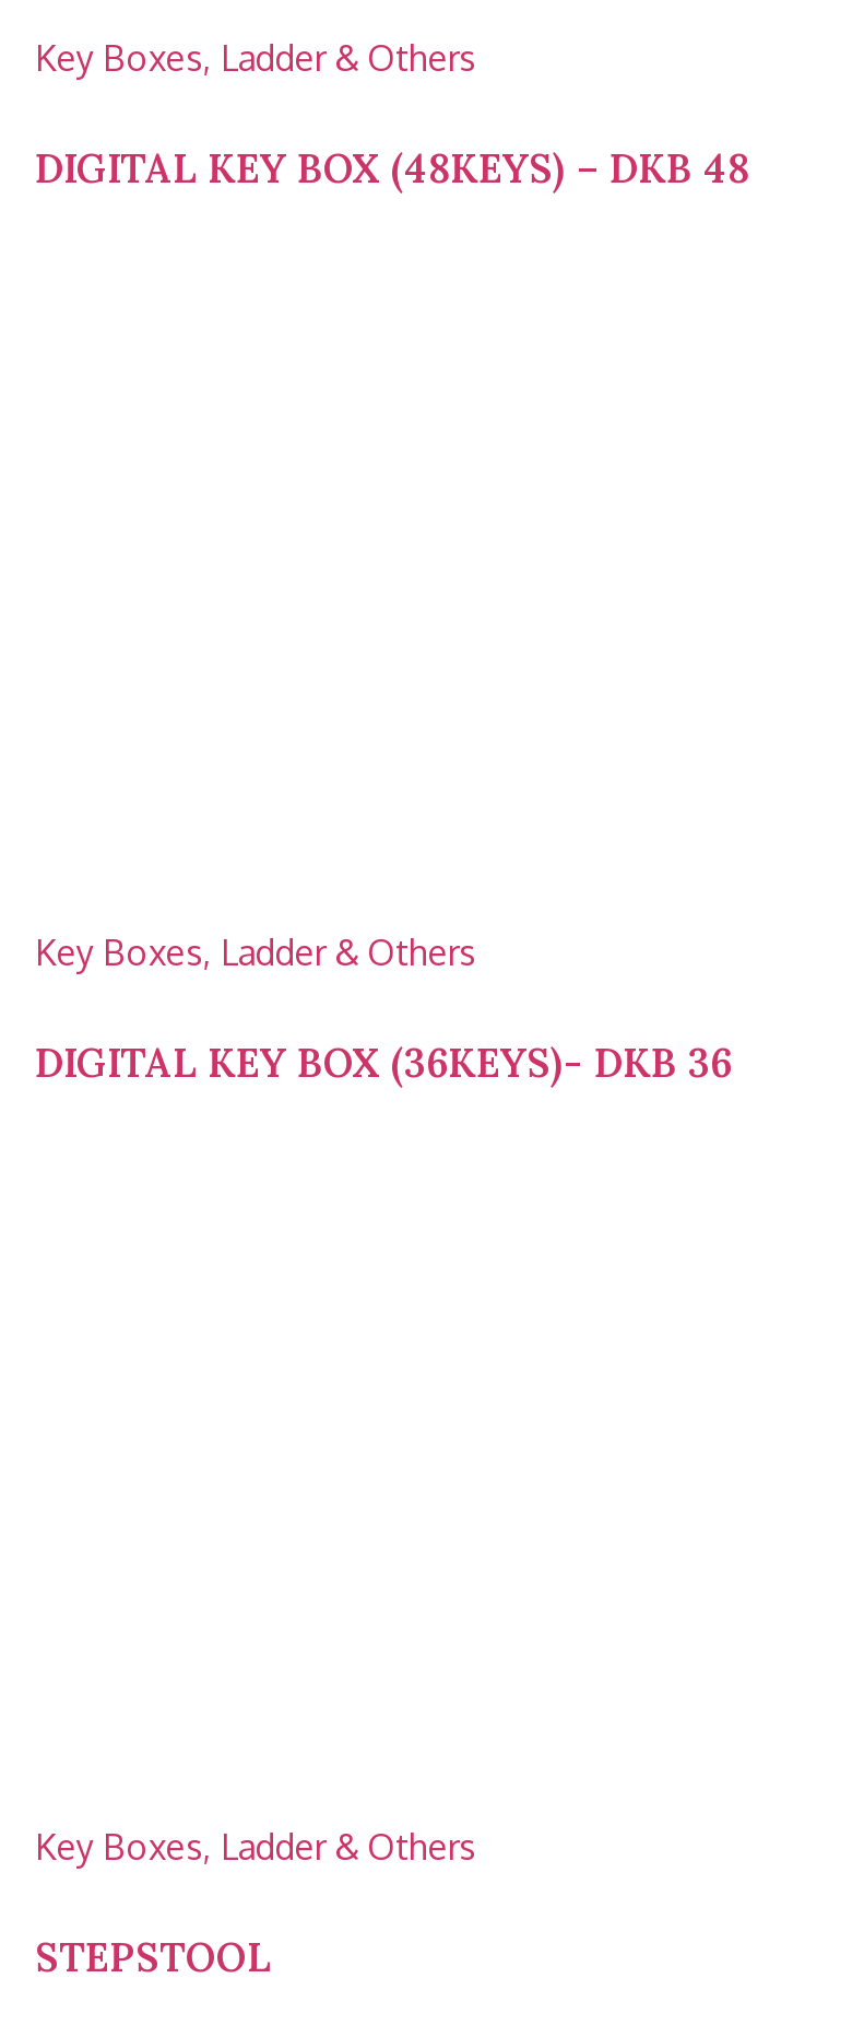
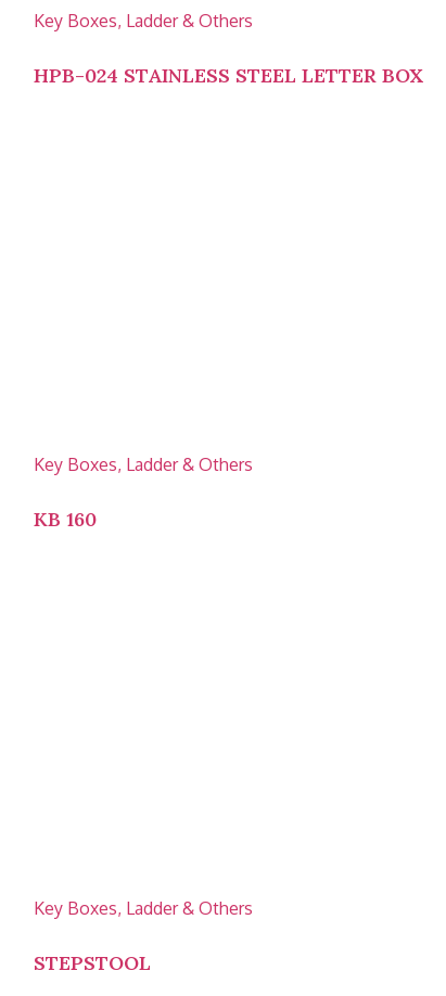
- DIGITAL KEY BOX (48KEYS) – DKB 48
+ HPB-024 STAINLESS STEEL LETTER BOX

- DIGITAL KEY BOX (36KEYS)- DKB 36
+ KB 160
